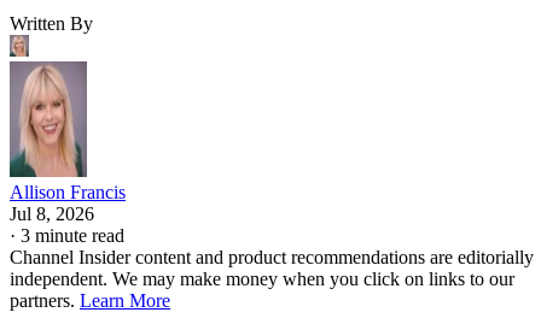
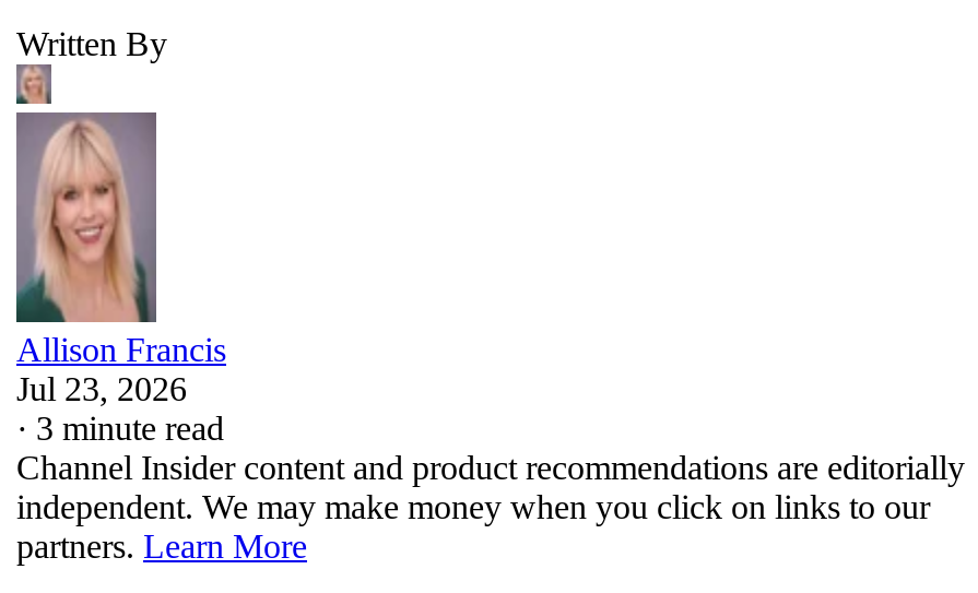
- Jul 8, 2026
+ Jul 23, 2026
